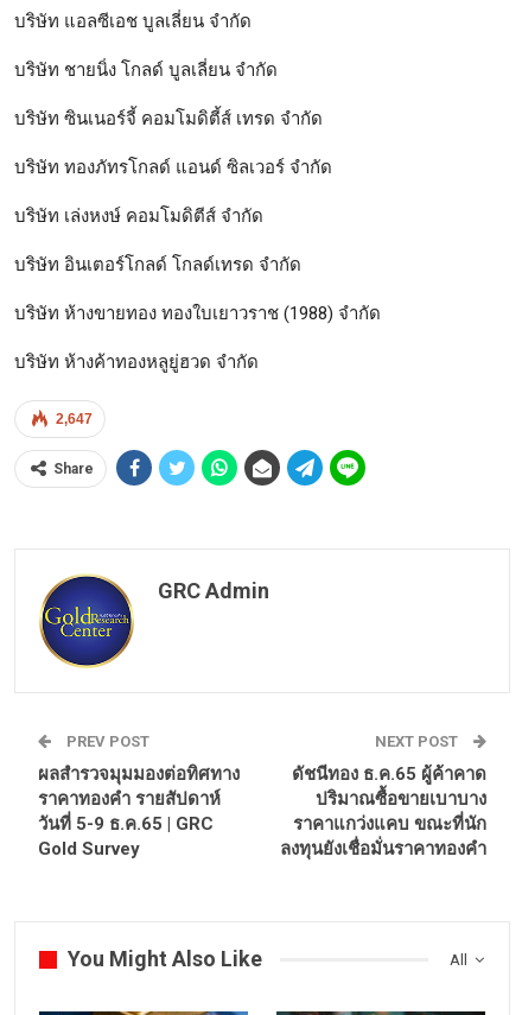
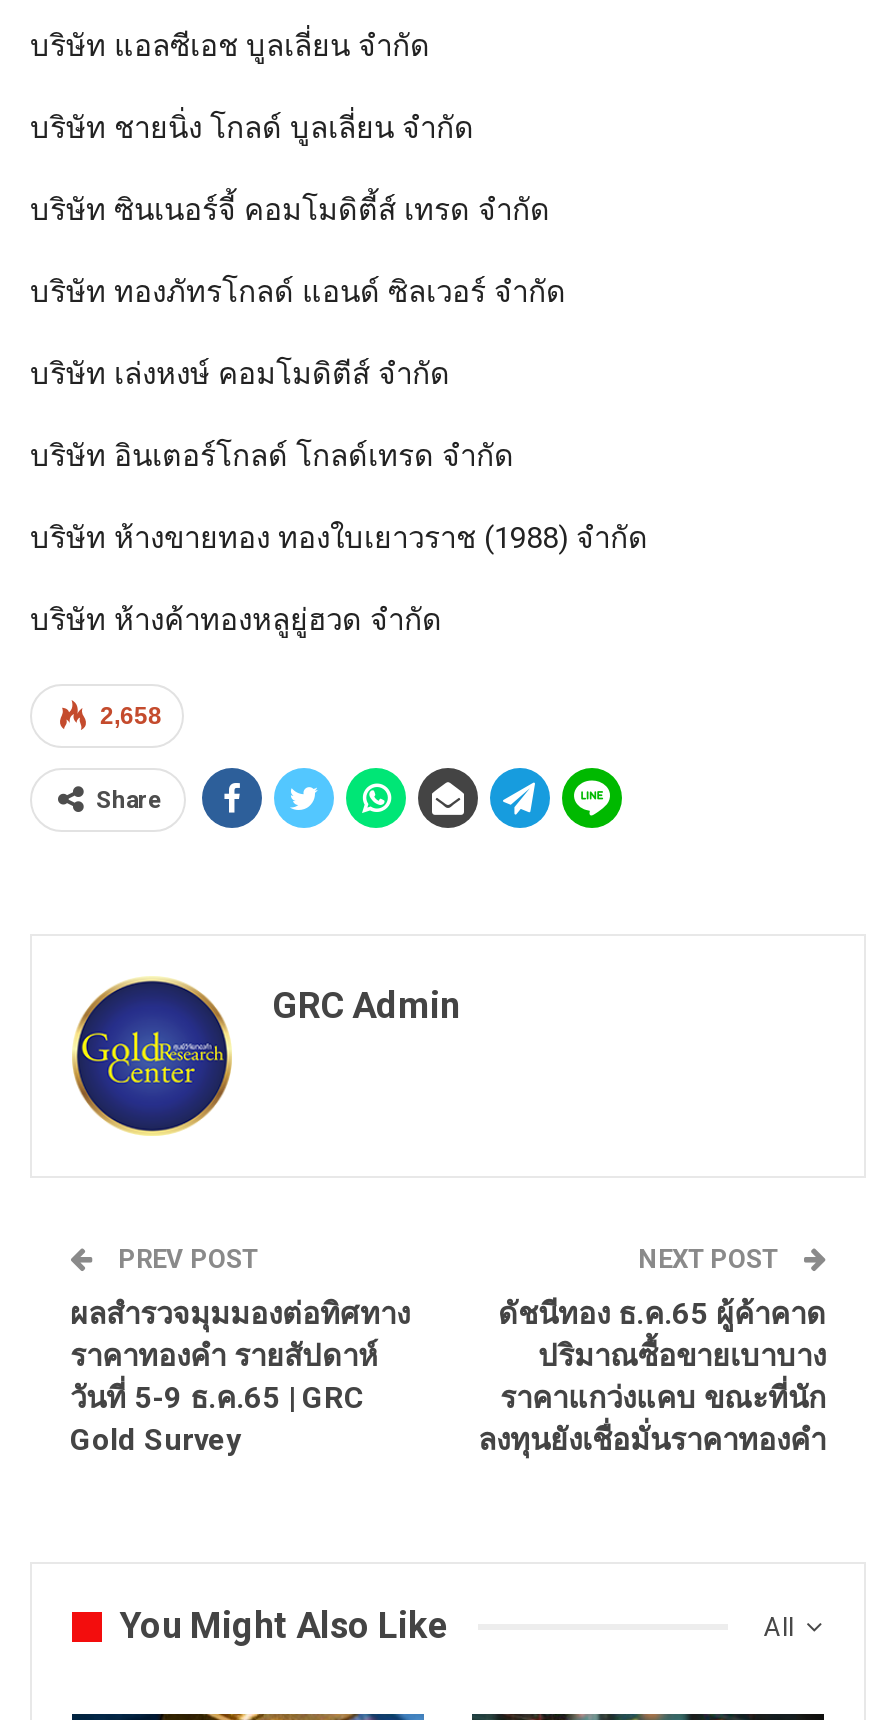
- 2,647
+ 2,658
